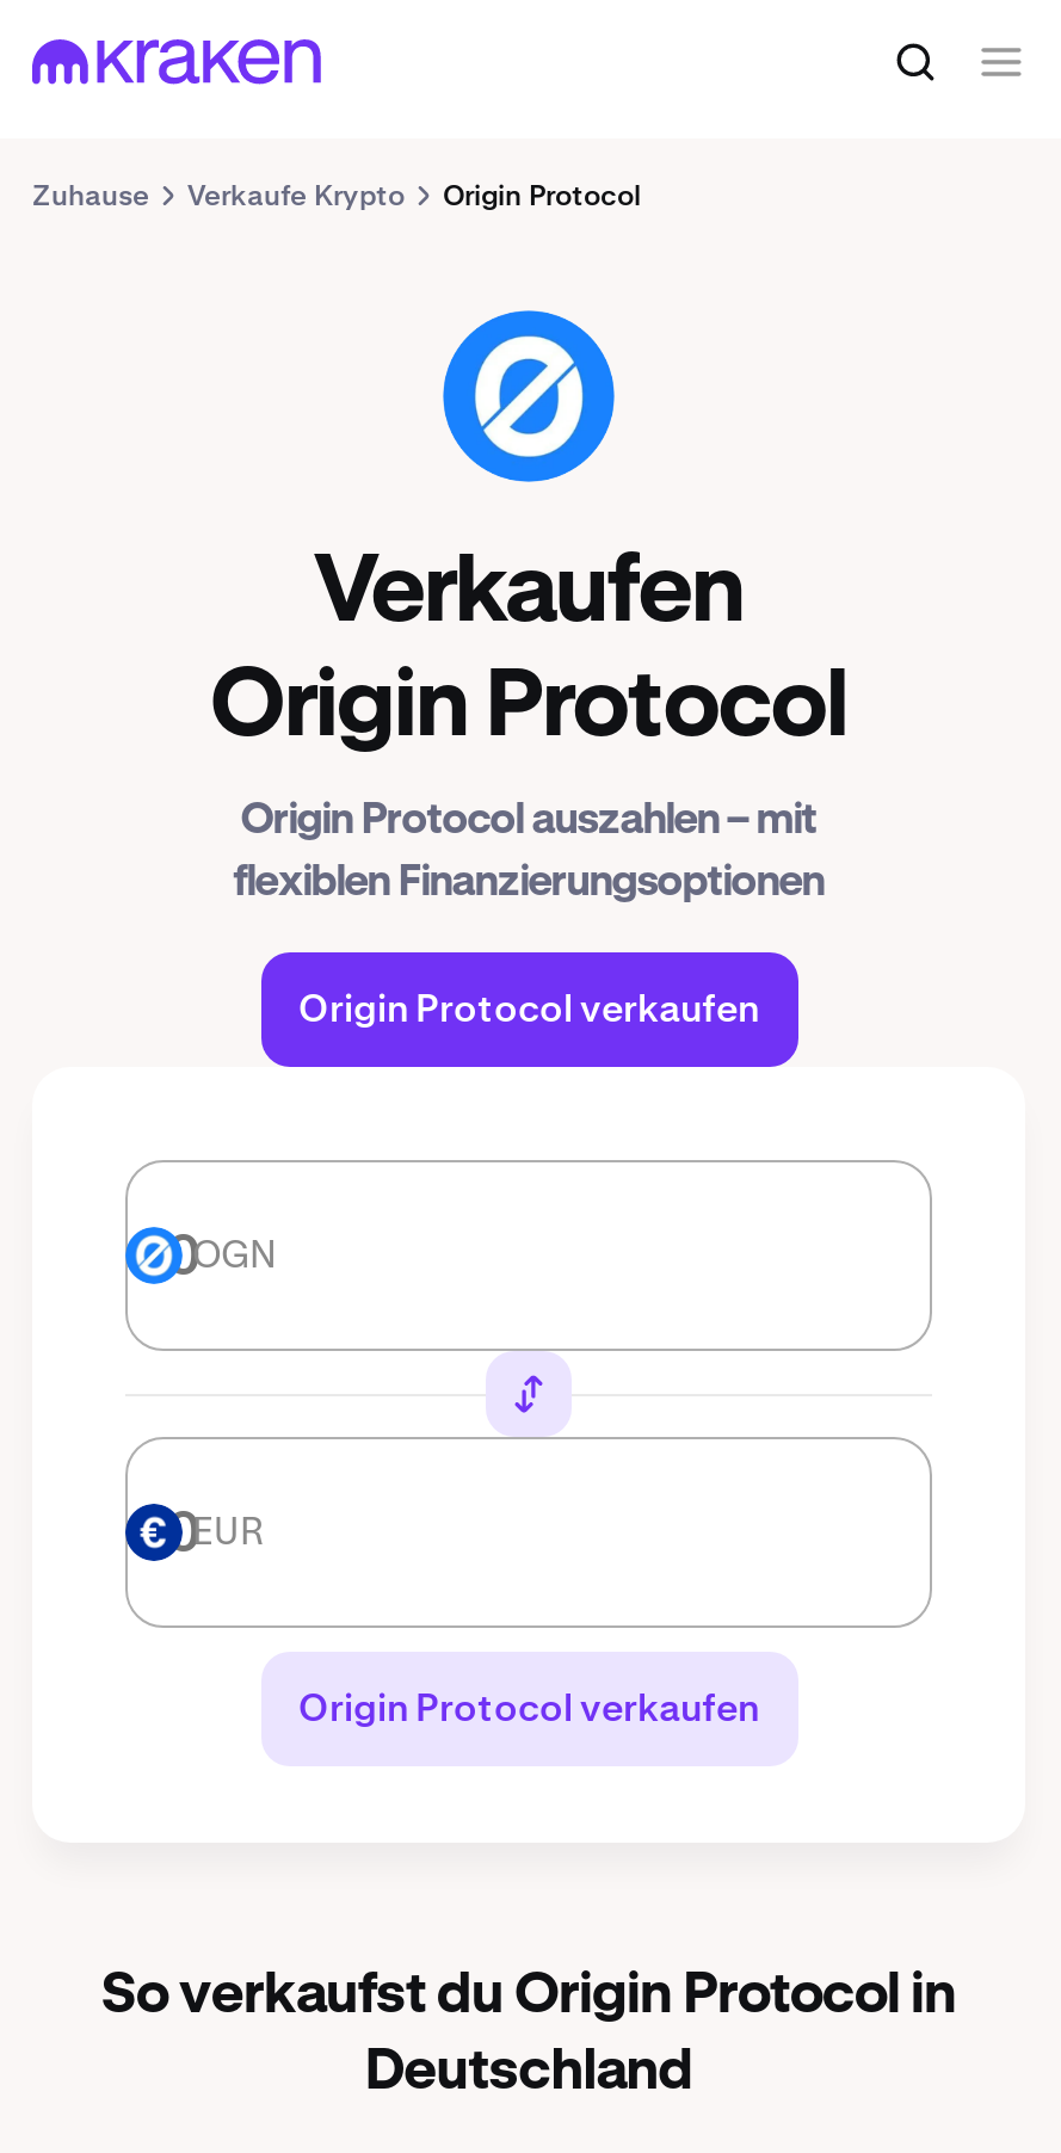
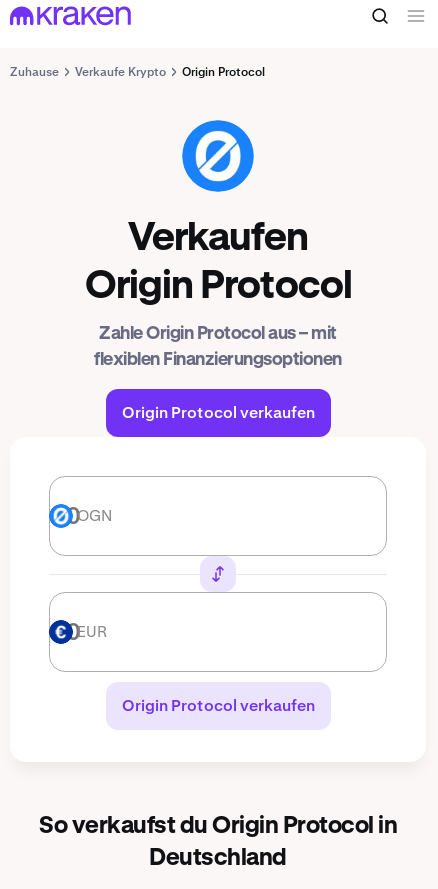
- Origin Protocol auszahlen – mit
+ Zahle Origin Protocol aus – mit
